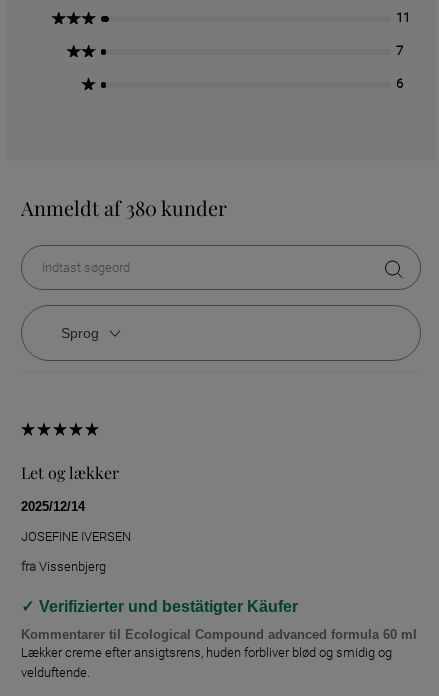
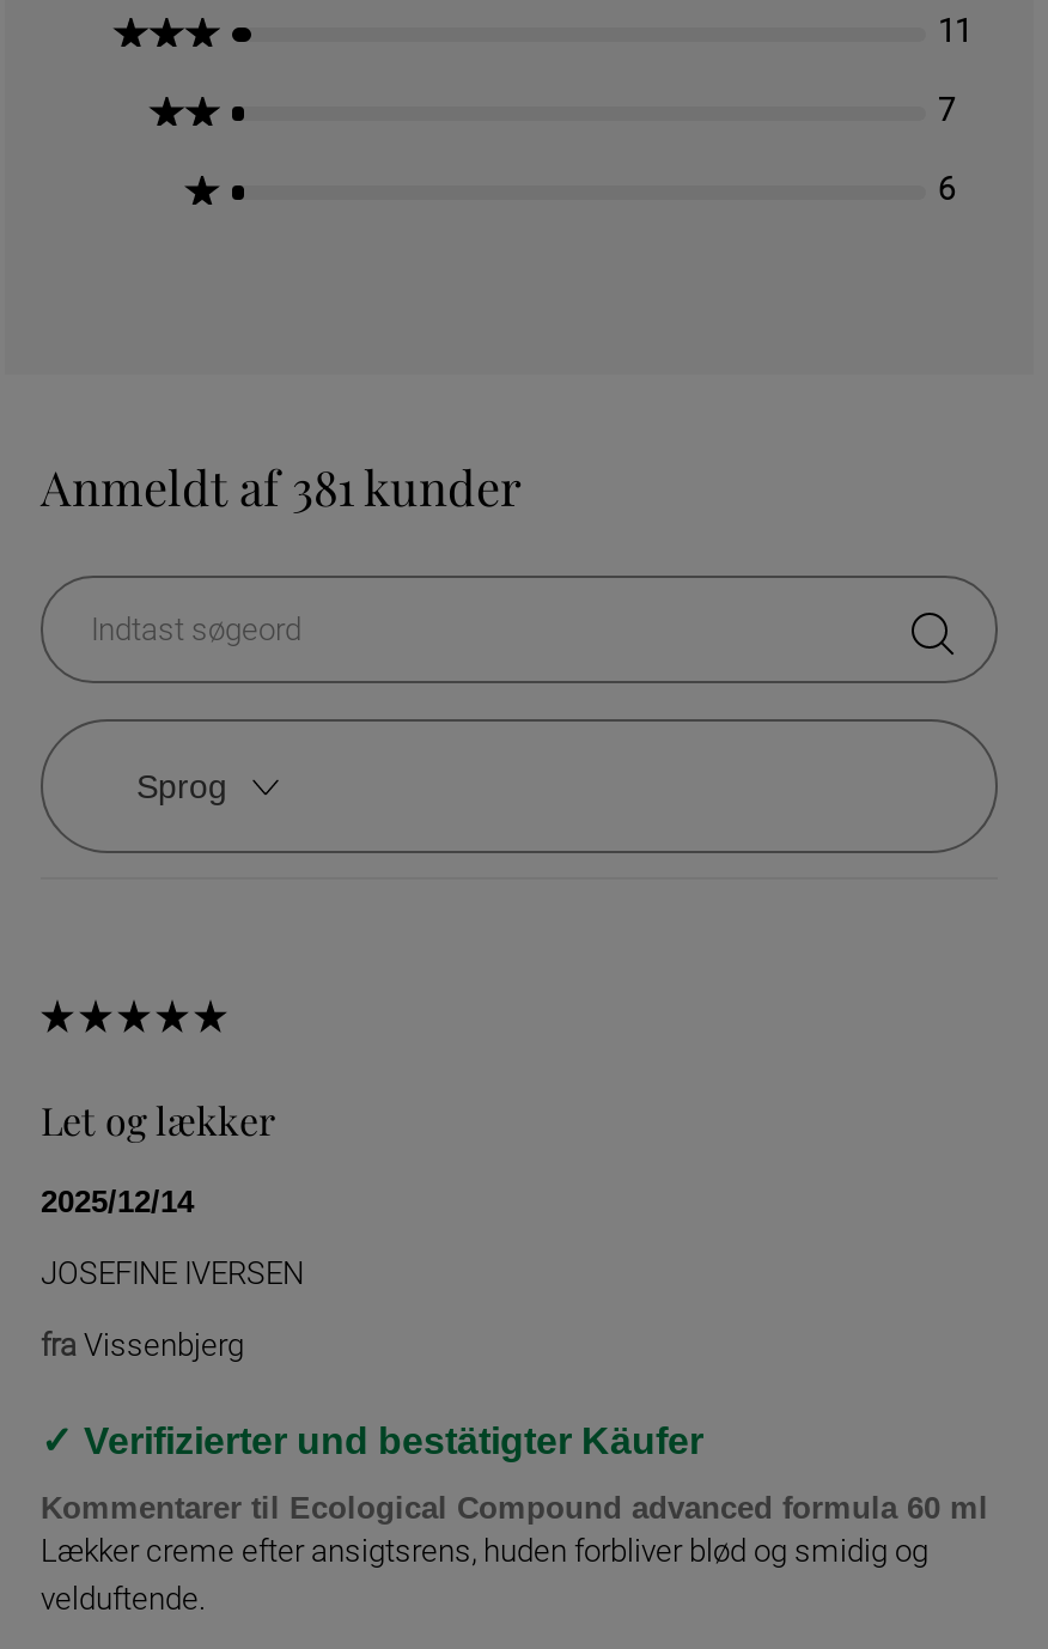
- Anmeldt af 380 kunder
+ Anmeldt af 381 kunder
